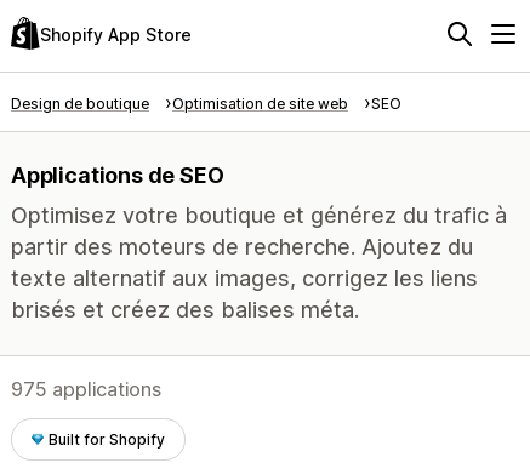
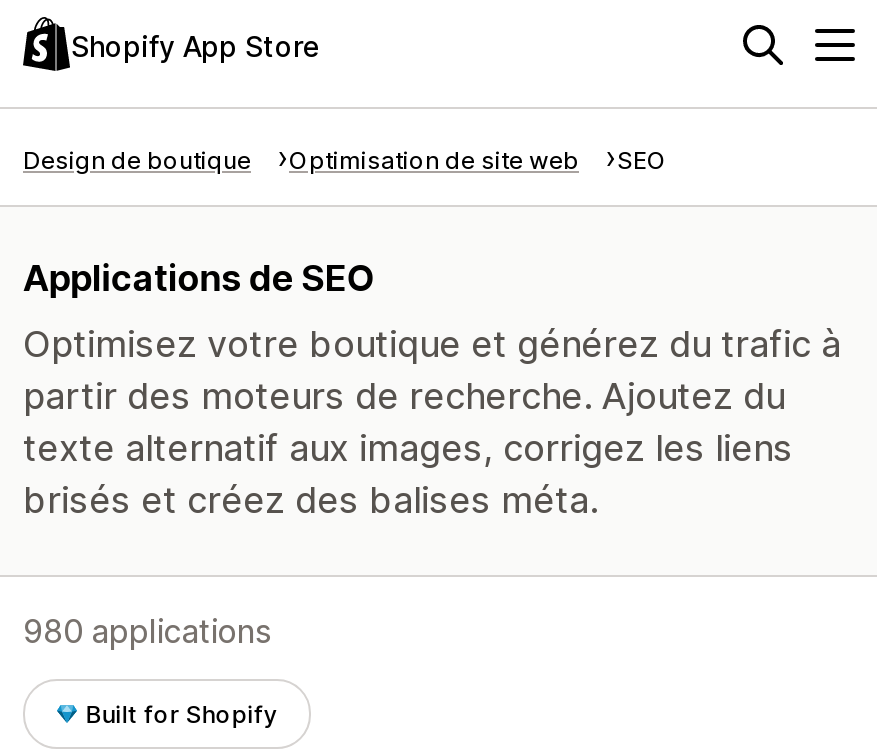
- 975 applications
+ 980 applications
